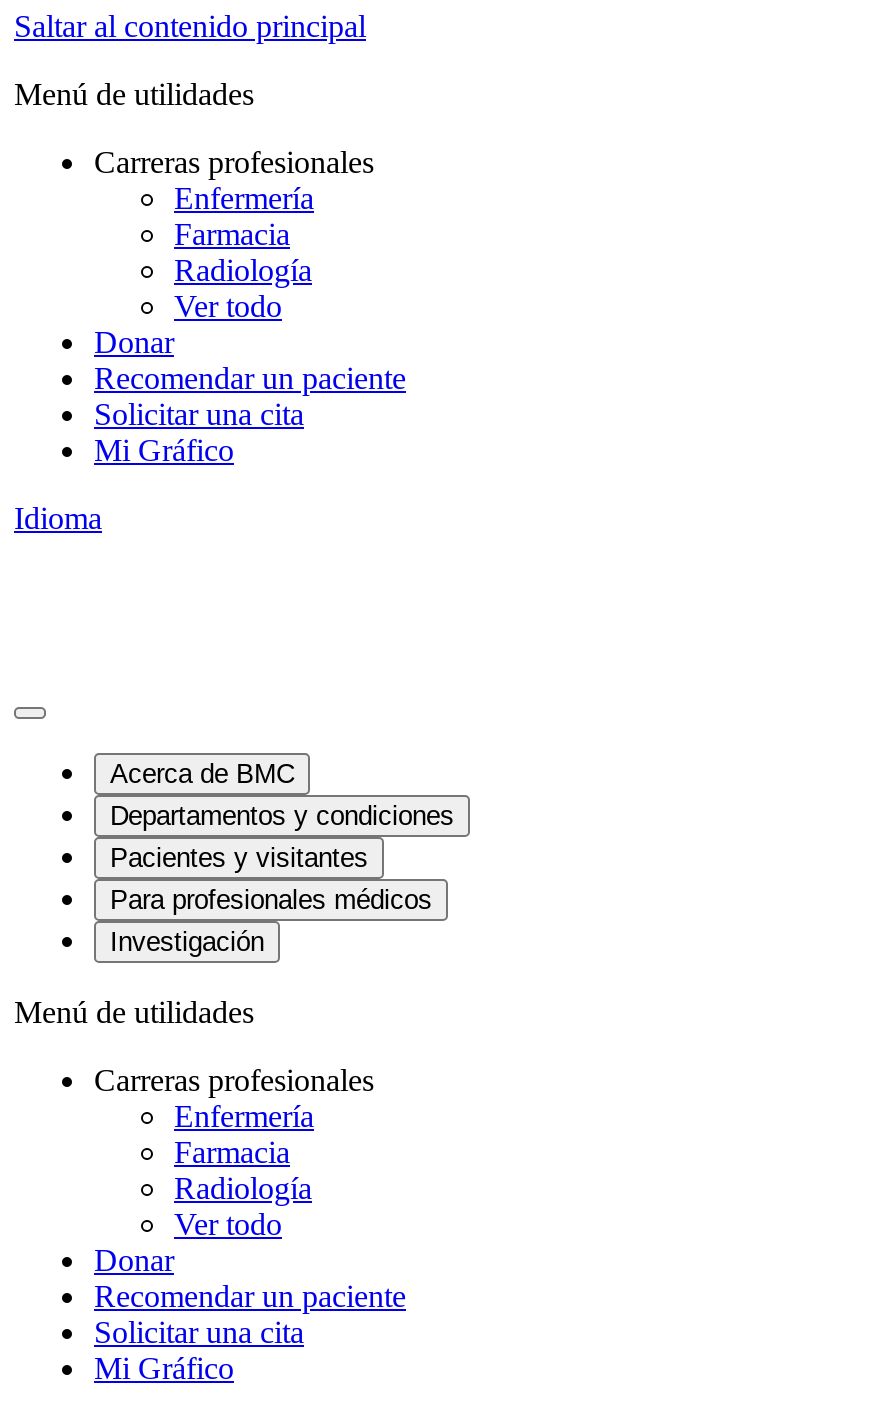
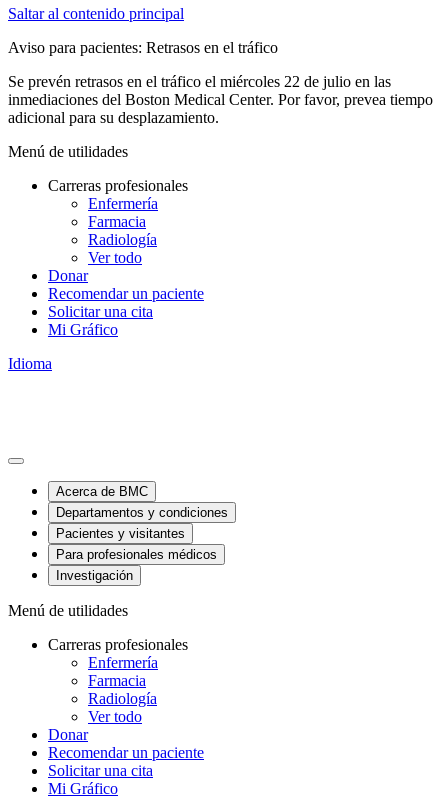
+ Aviso para pacientes: Retrasos en el tráfico
+ Se prevén retrasos en el tráfico el miércoles 22 de julio en las
+ inmediaciones del Boston Medical Center. Por favor, prevea tiempo
+ adicional para su desplazamiento.
